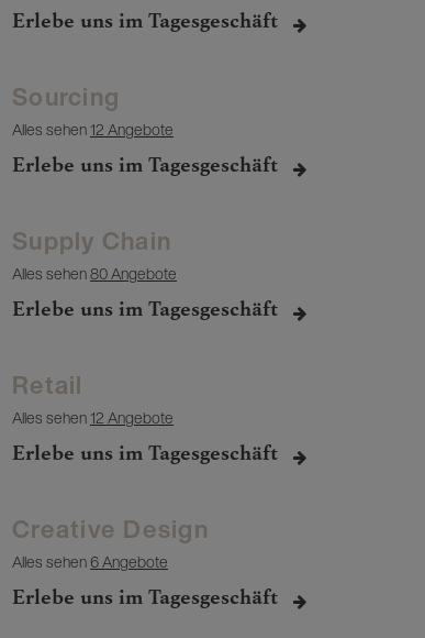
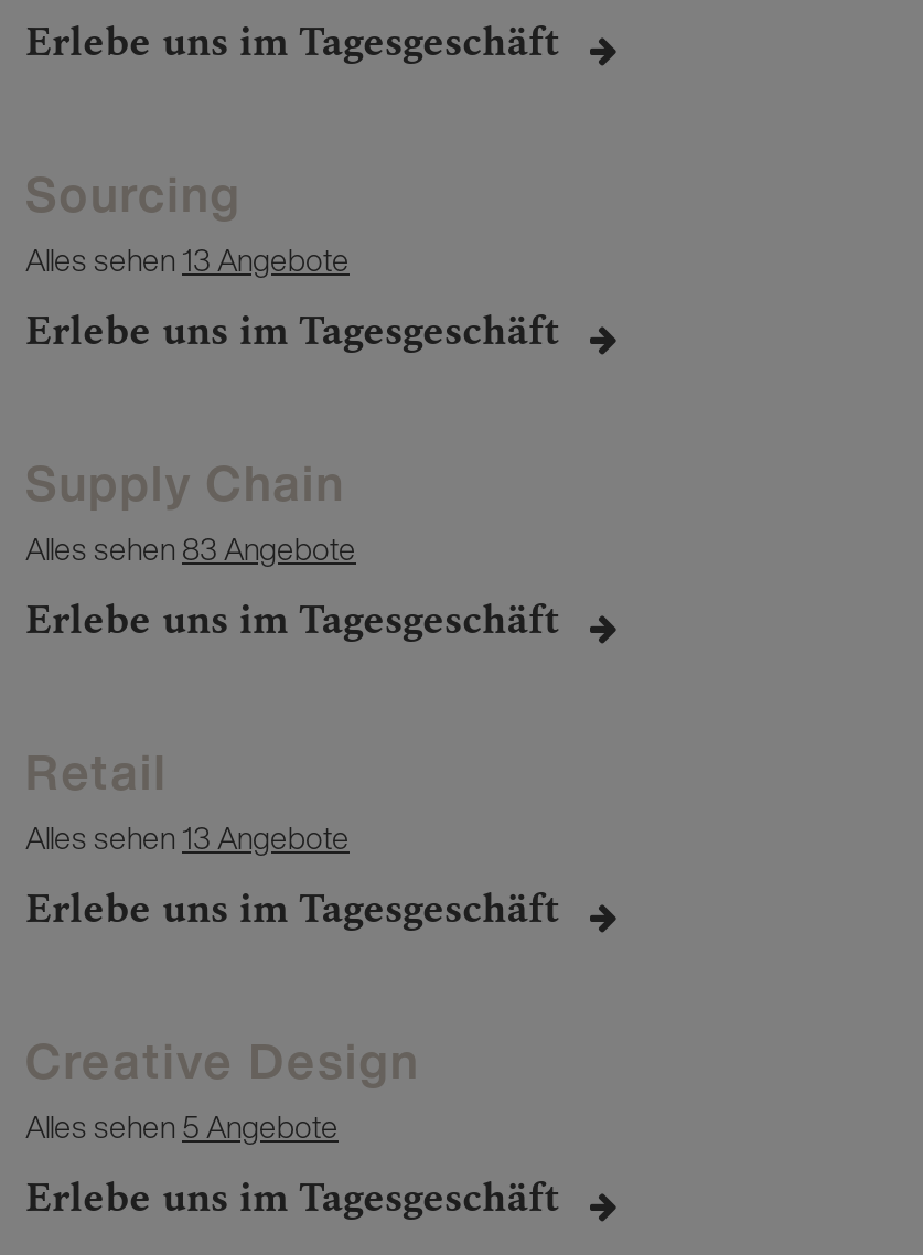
- Alles sehen 12 Angebote
+ Alles sehen 13 Angebote

- Alles sehen 80 Angebote
+ Alles sehen 83 Angebote

- Alles sehen 12 Angebote
+ Alles sehen 13 Angebote

- Alles sehen 6 Angebote
+ Alles sehen 5 Angebote
